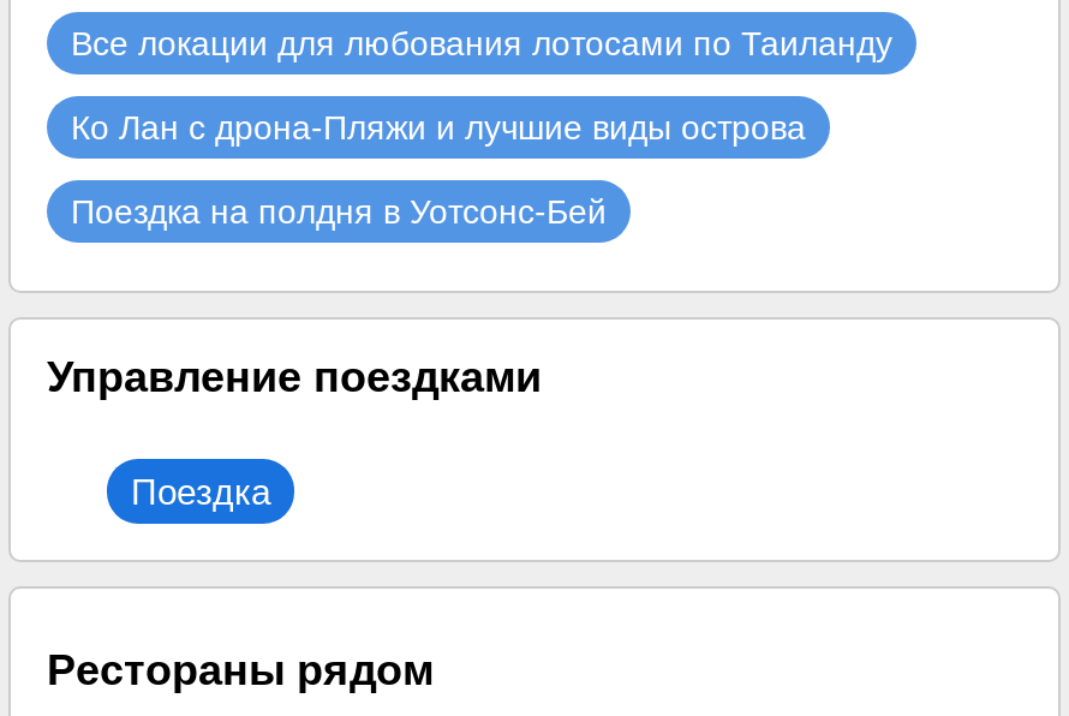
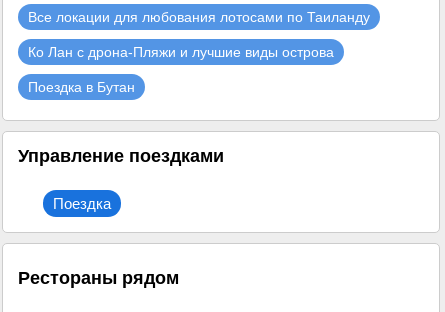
- Поездка на полдня в Уотсонс-Бей
+ Поездка в Бутан
